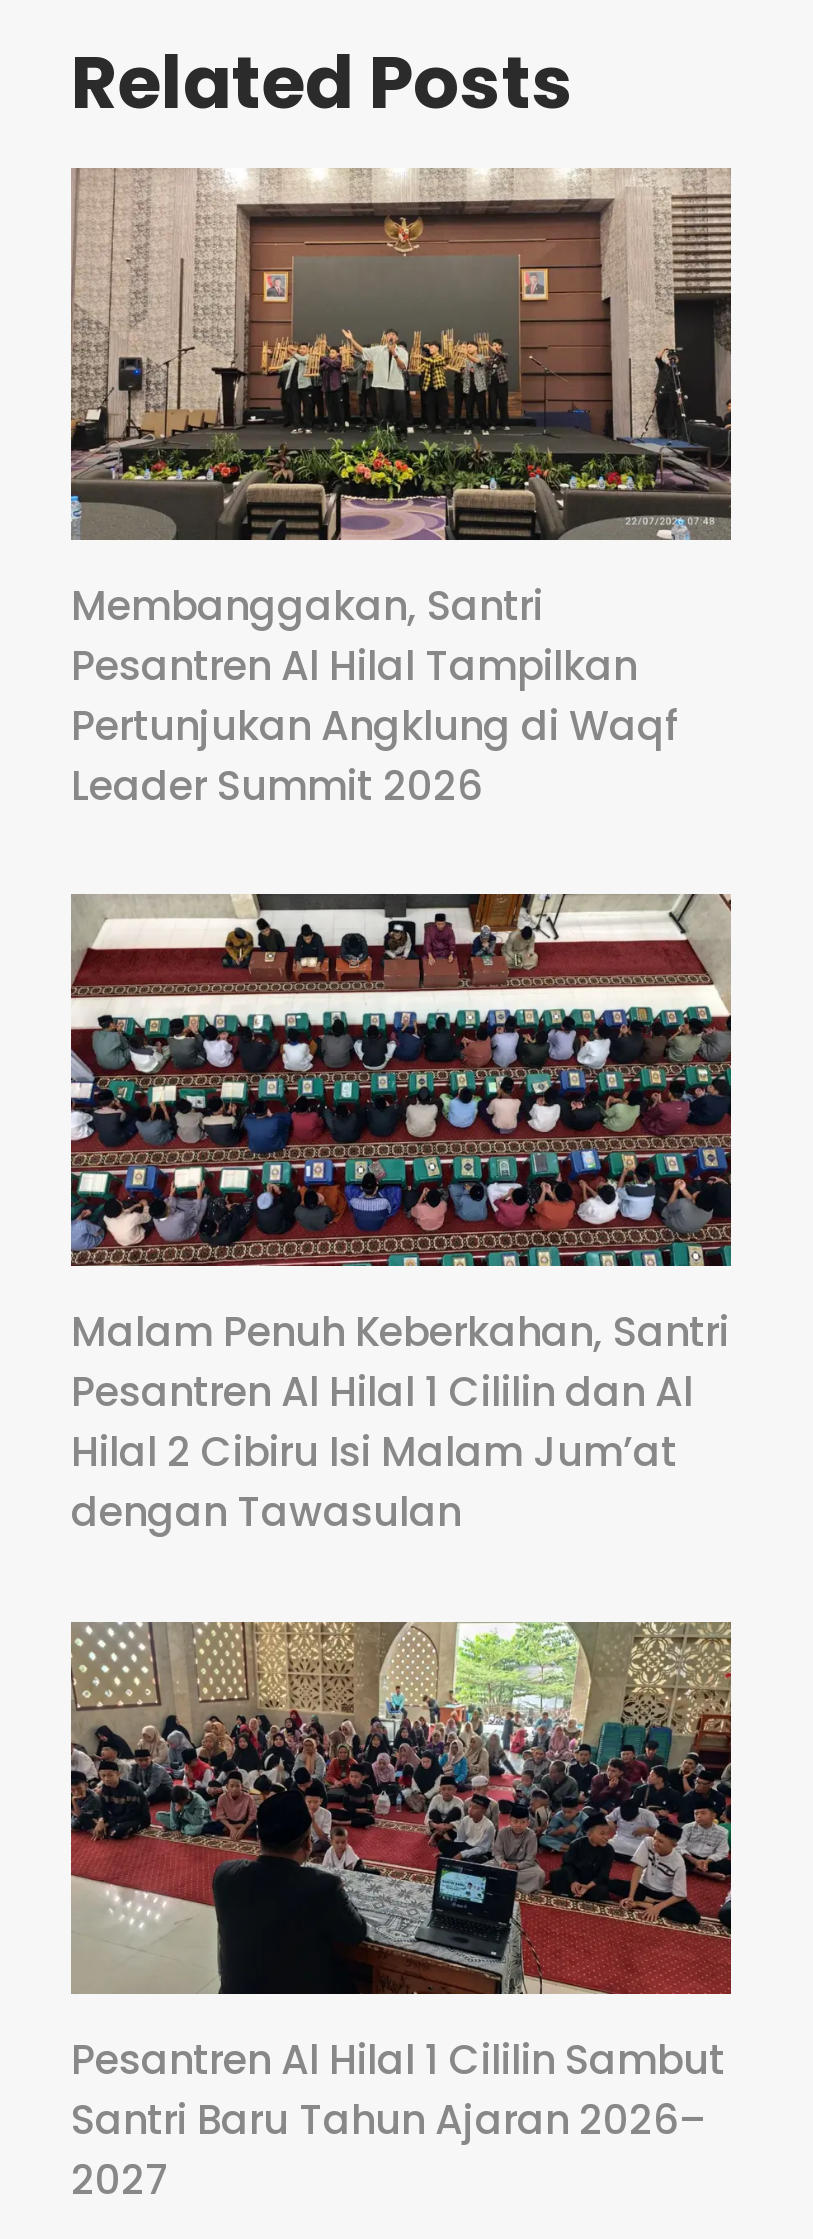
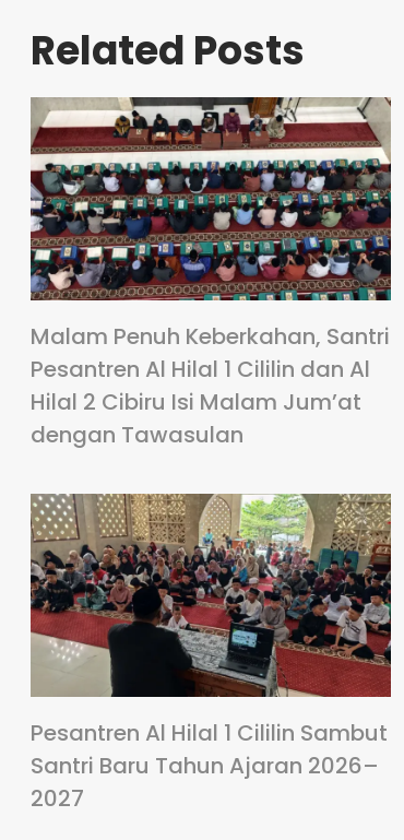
- [image]
- Membanggakan, Santri
- Pesantren Al Hilal Tampilkan
- Pertunjukan Angklung di Waqf
- Leader Summit 2026
